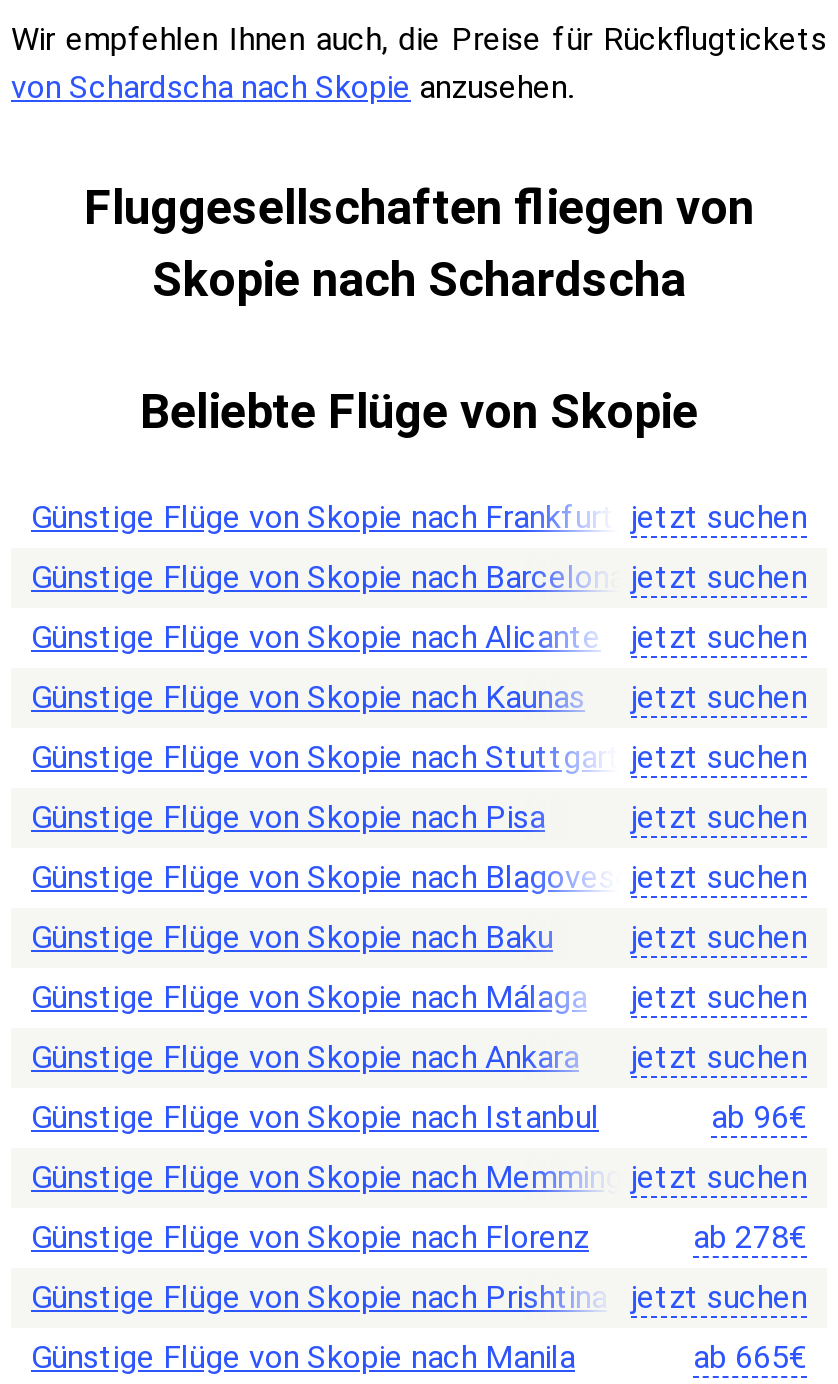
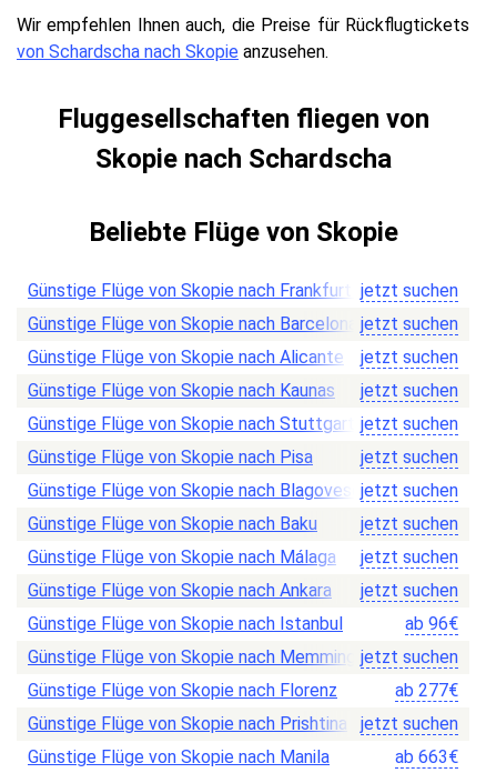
- ab 278€
+ ab 277€

- ab 665€
+ ab 663€
